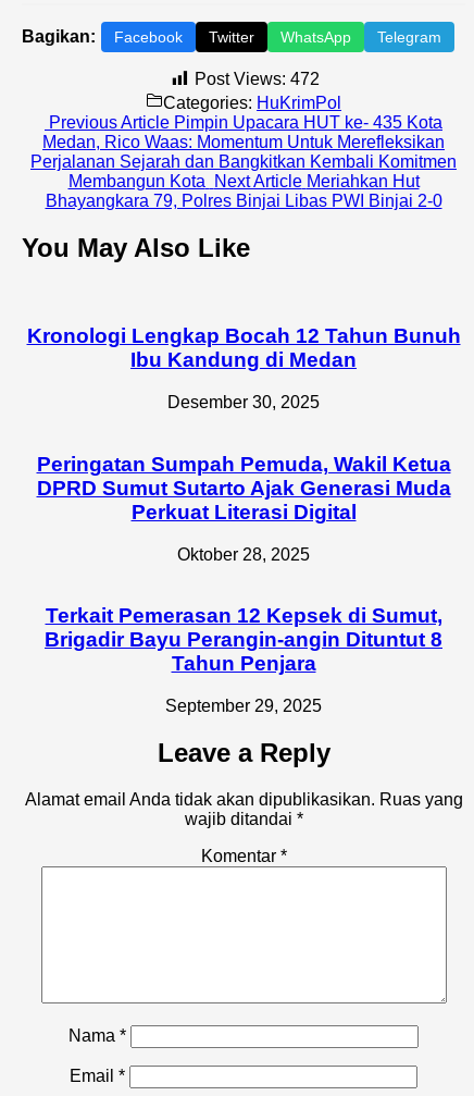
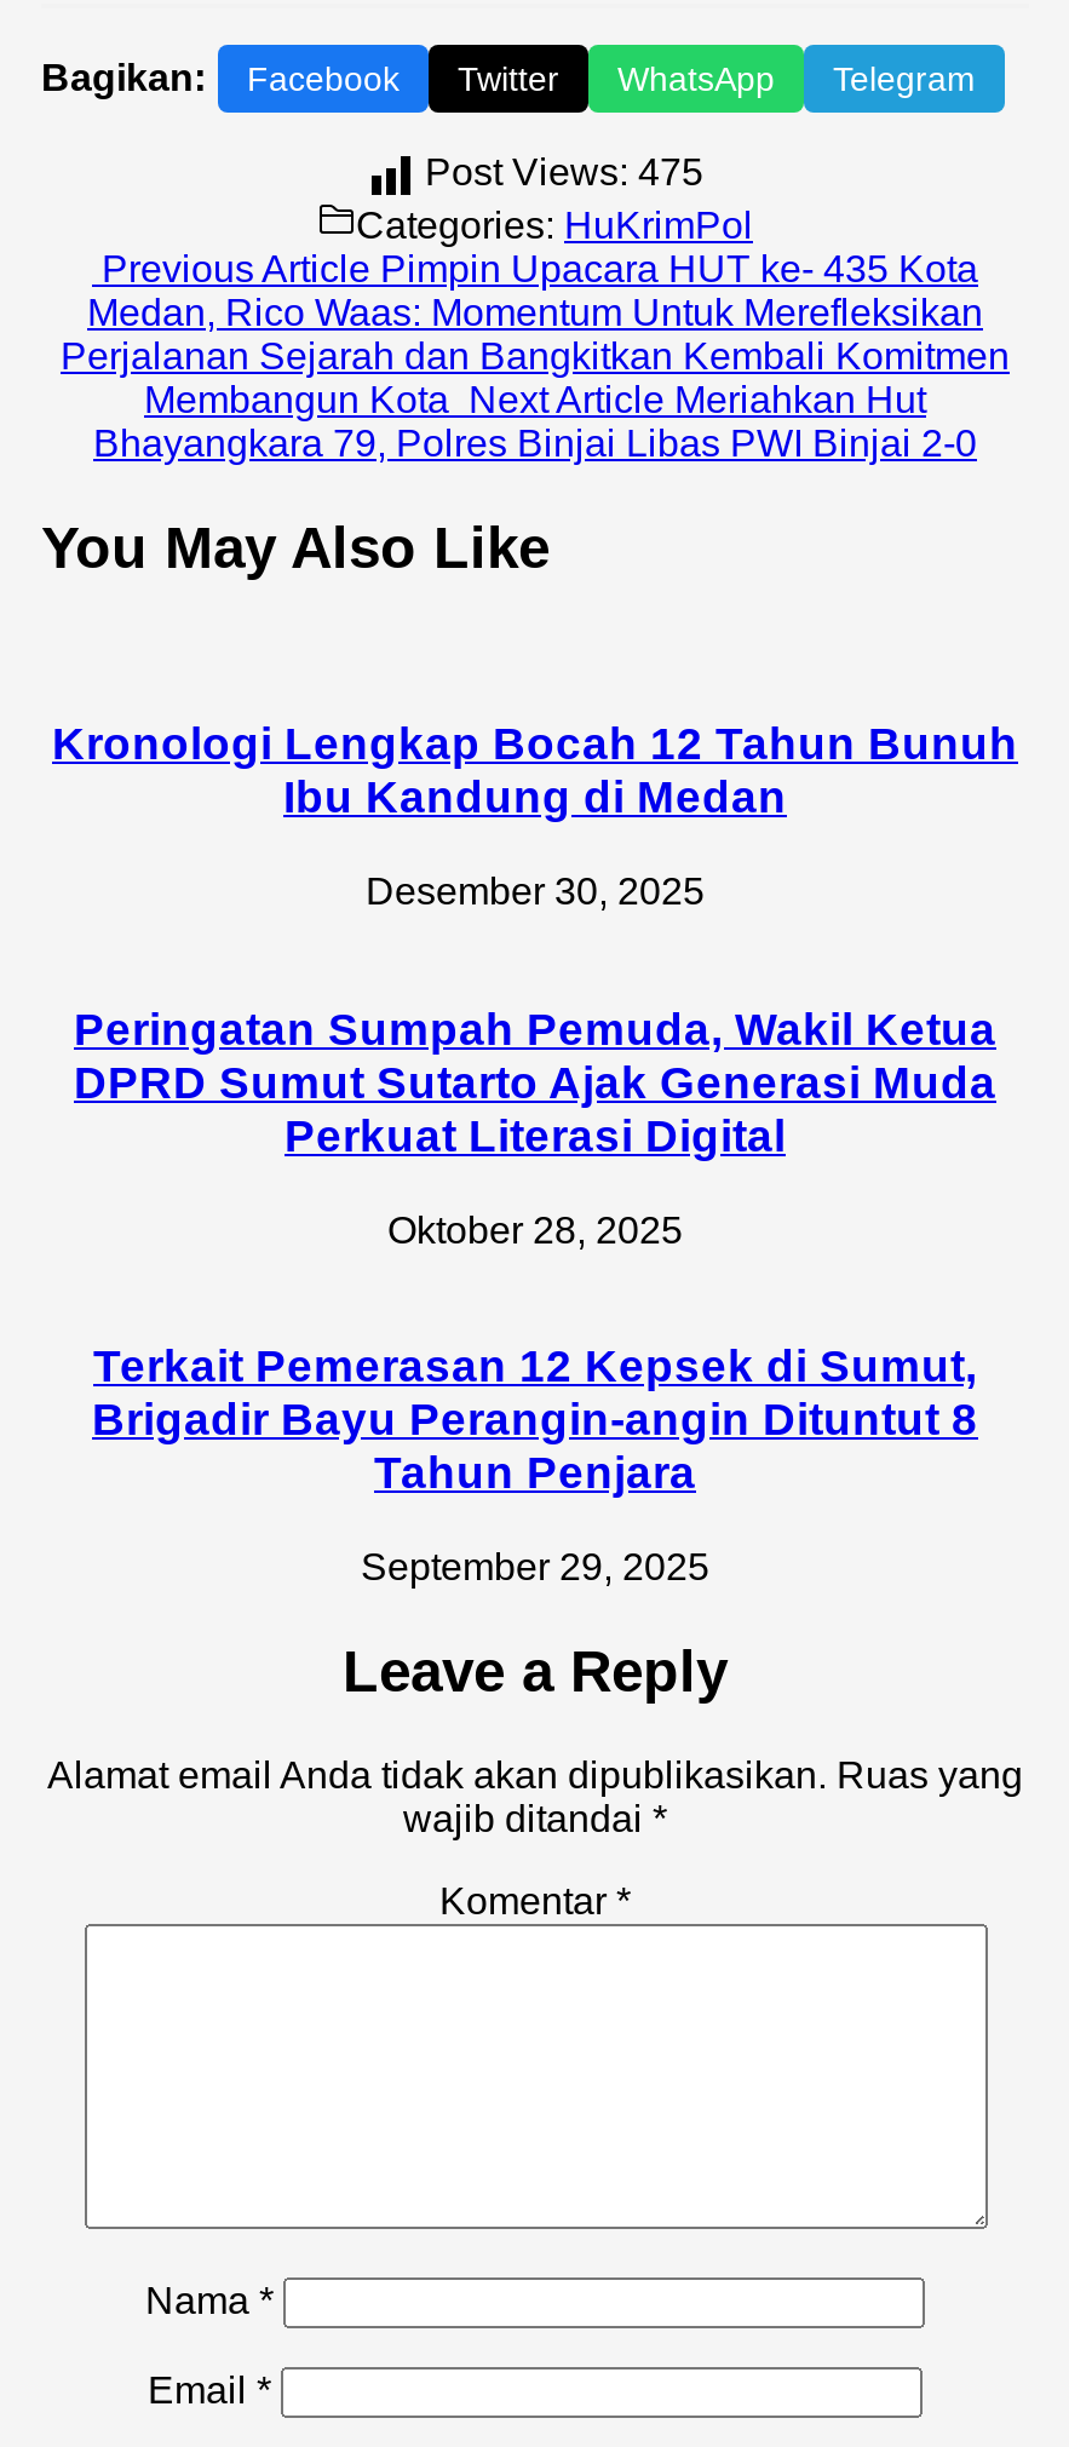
- Post Views: 472
+ Post Views: 475
